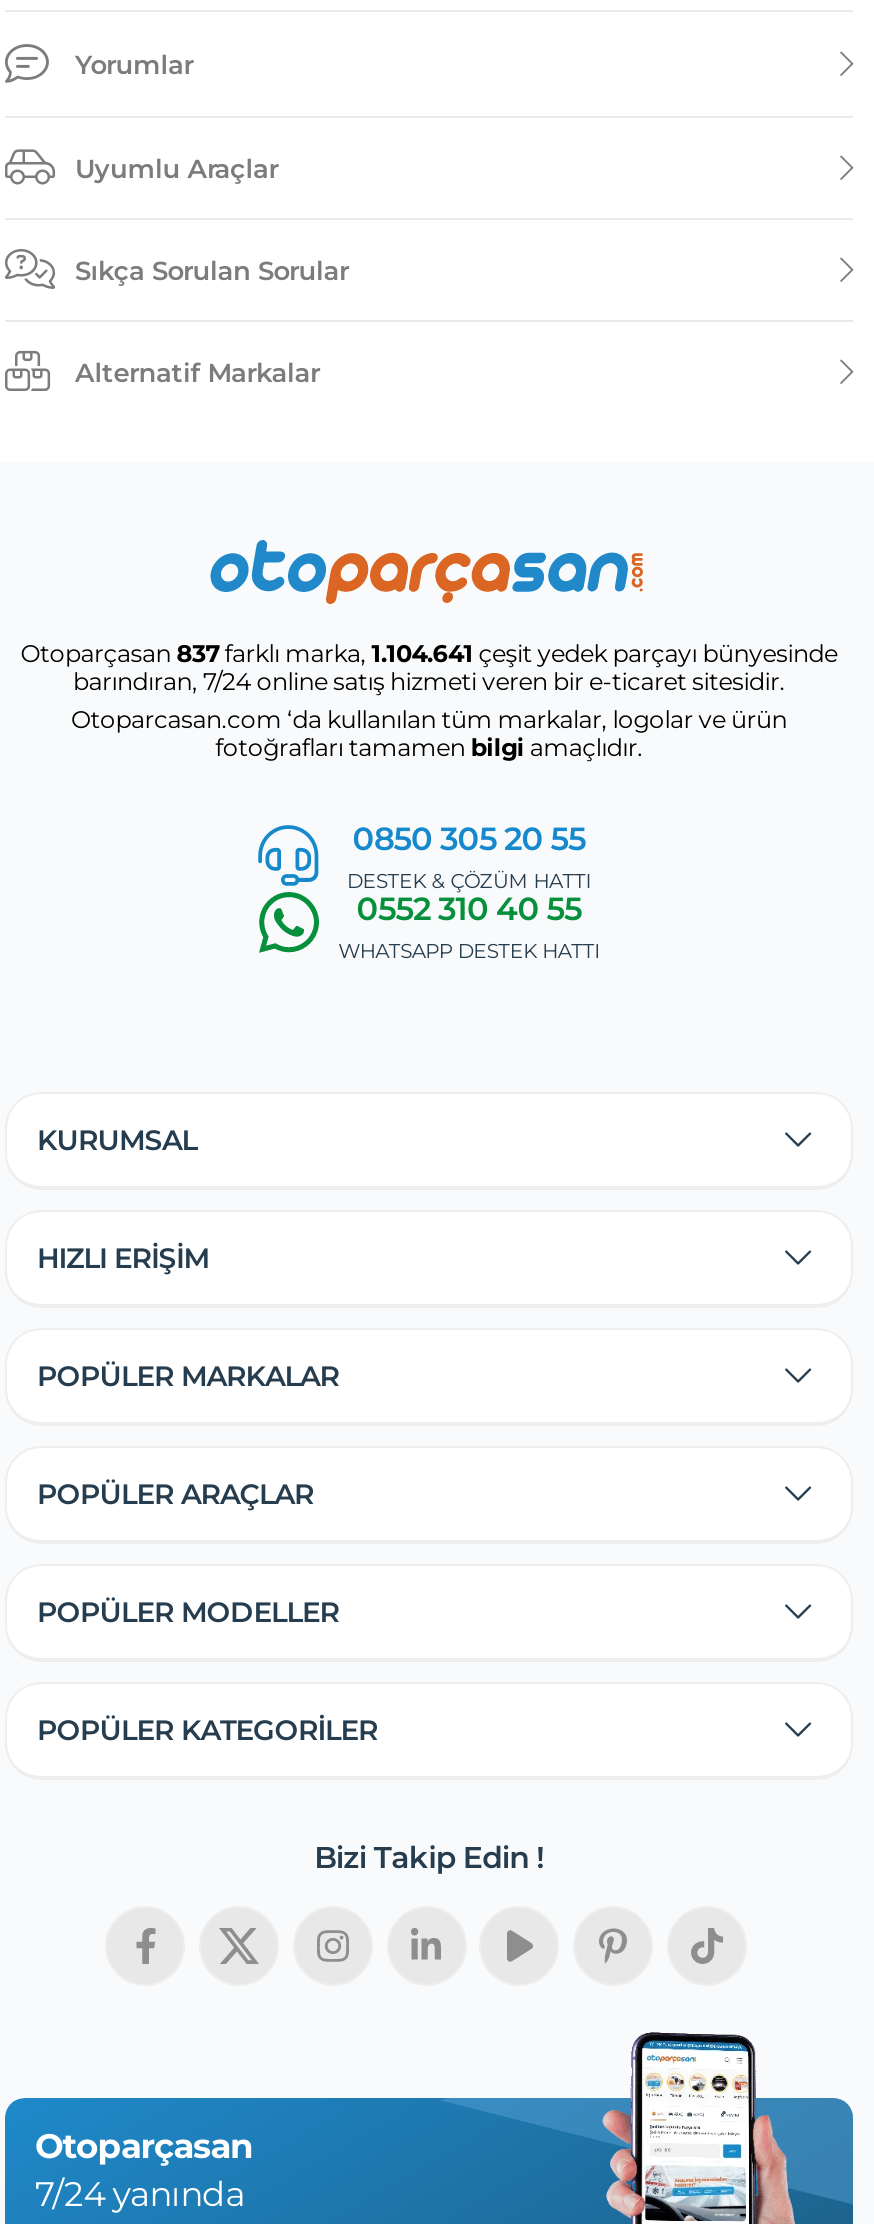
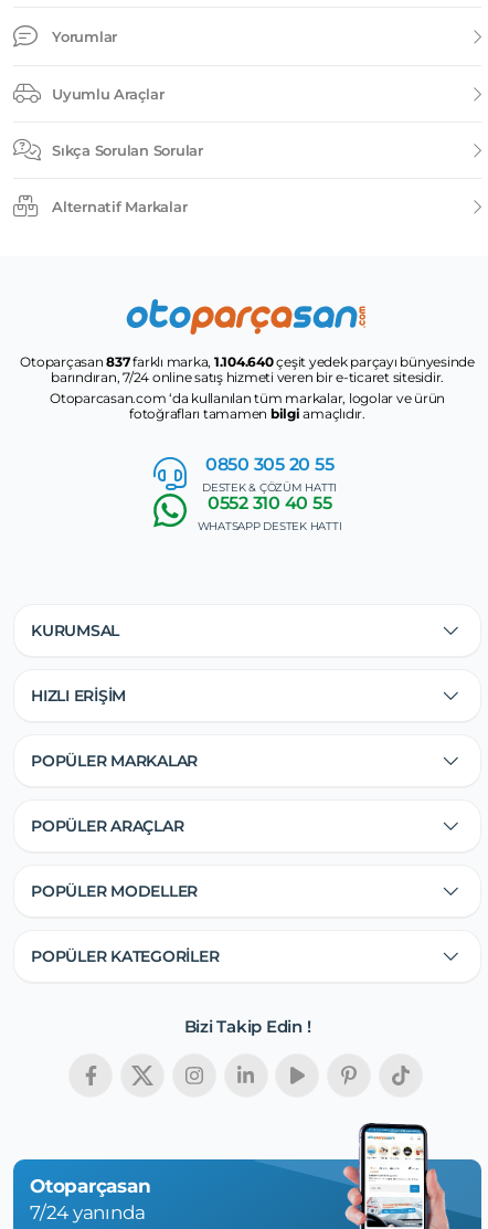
- Otoparçasan 837farklı marka, 1.104.641 çeşit yedek parçayı bünyesinde
+ Otoparçasan 837farklı marka, 1.104.640 çeşit yedek parçayı bünyesinde
